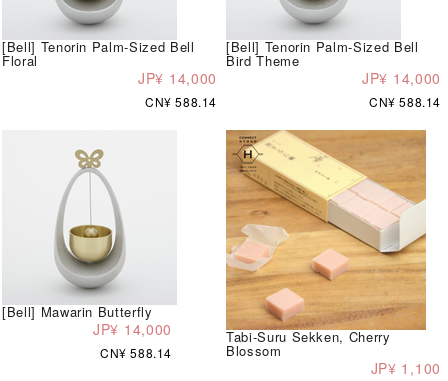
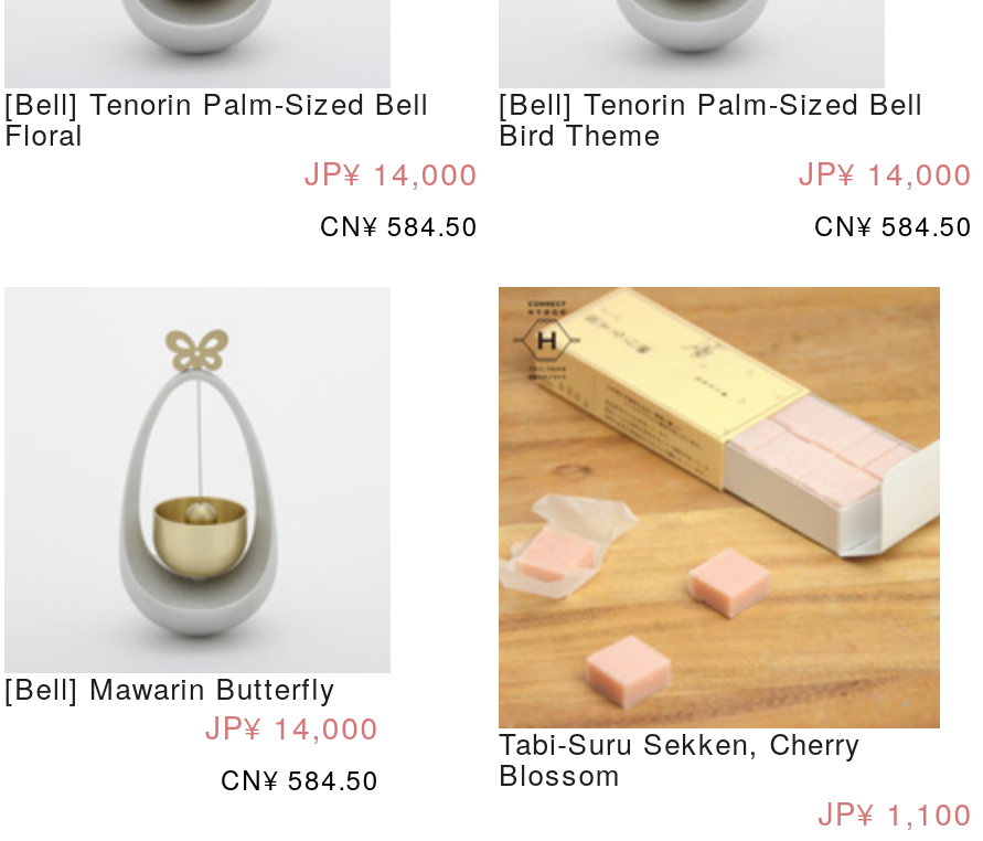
- CN¥ 588.14
+ CN¥ 584.50

- CN¥ 588.14
+ CN¥ 584.50

- CN¥ 588.14
+ CN¥ 584.50
